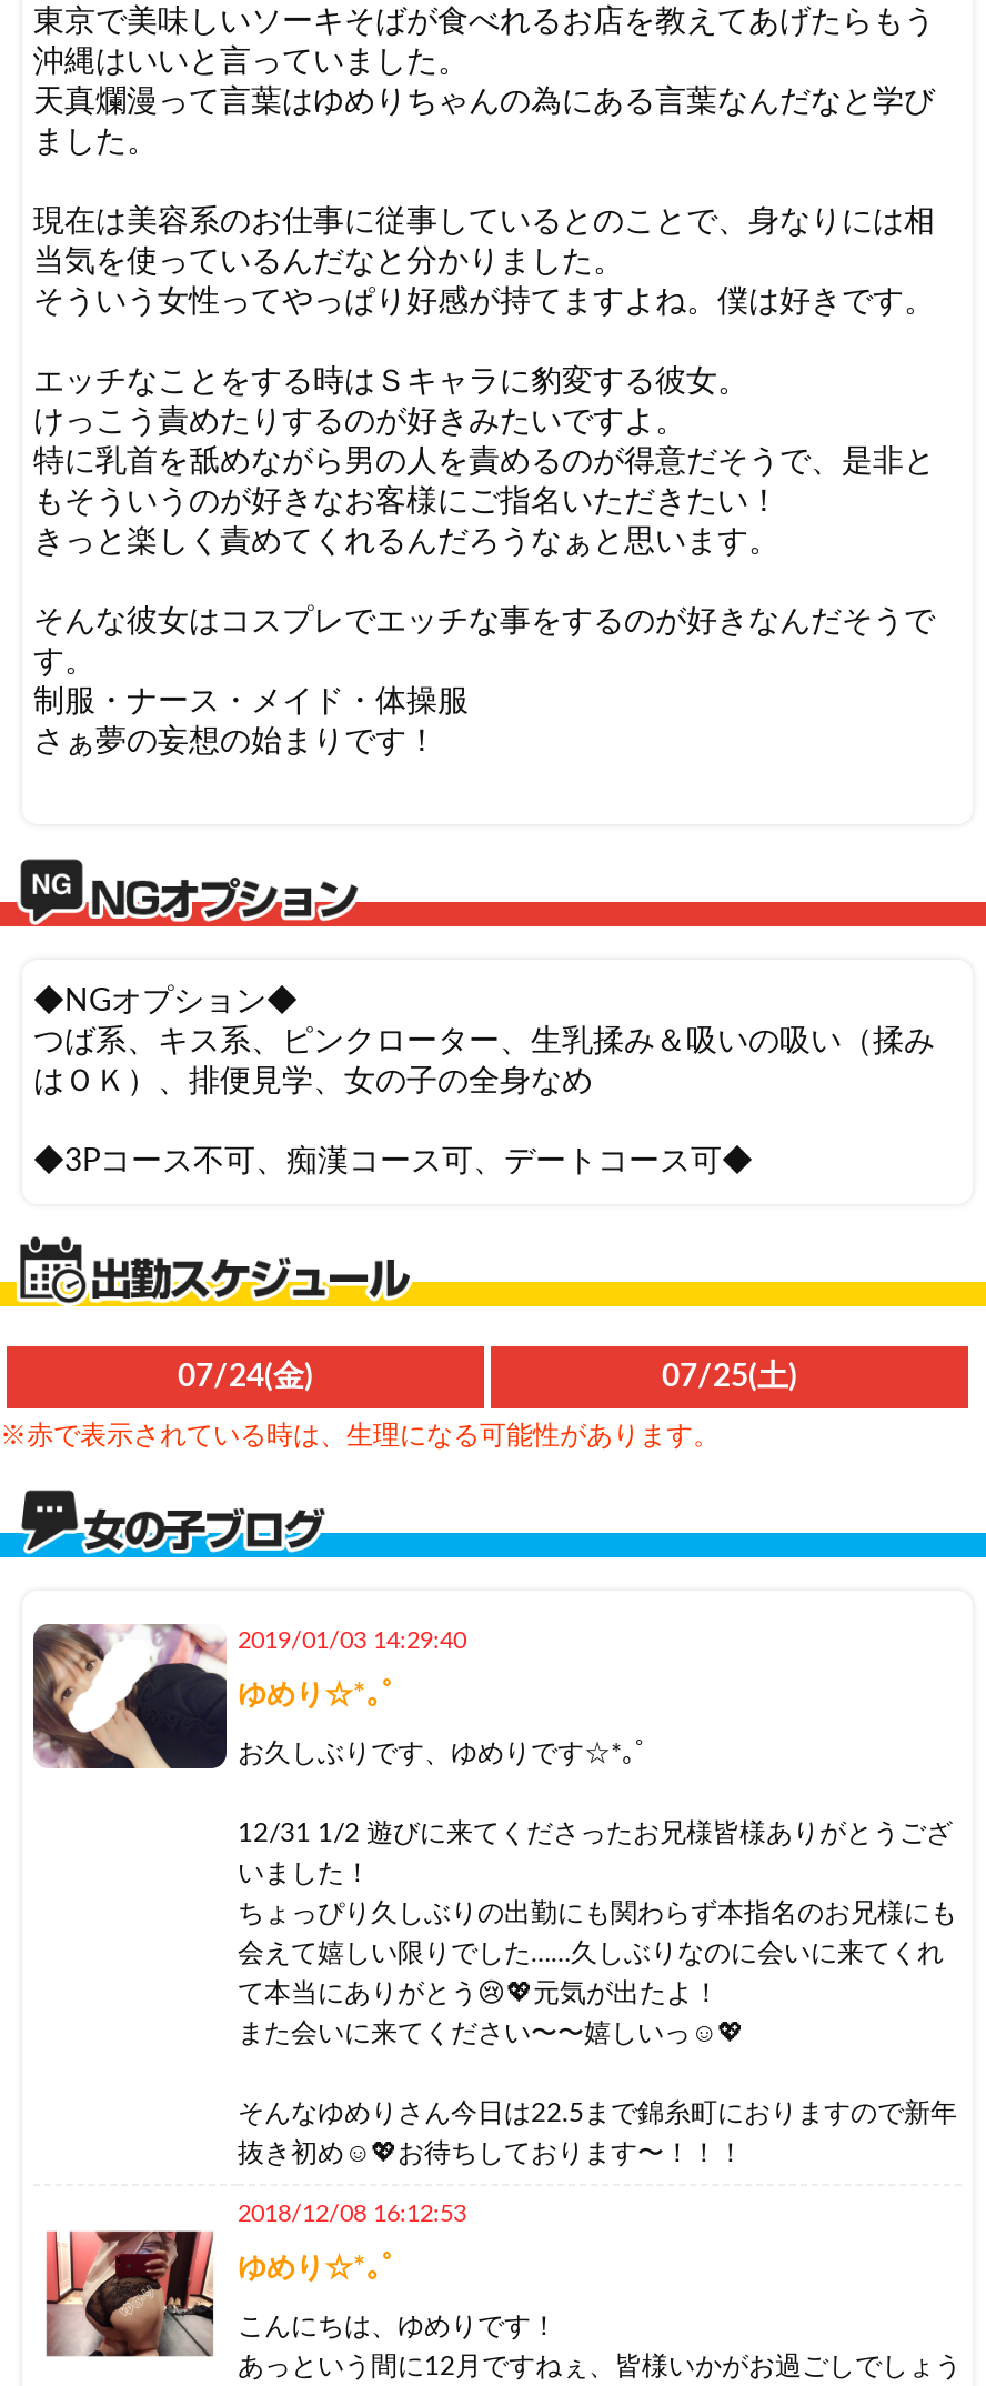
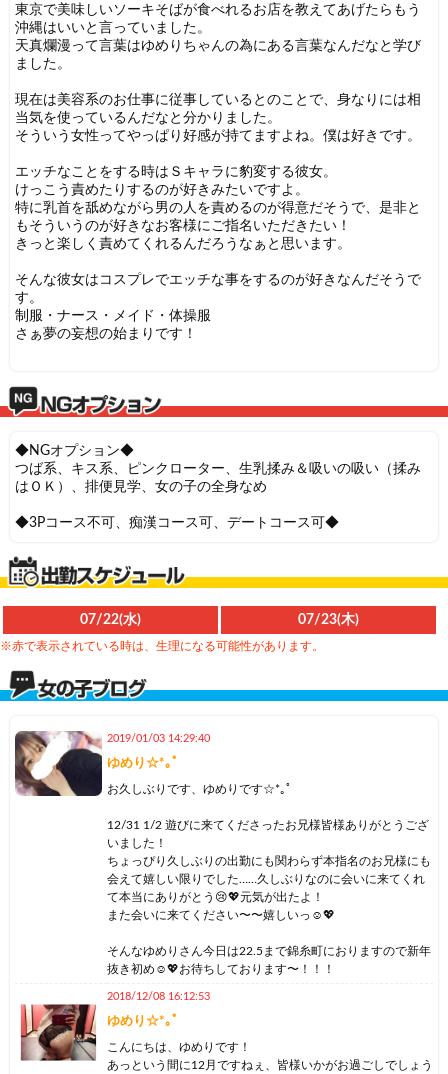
- 07/24(金)
- 07/25(土)
+ 07/22(水)
+ 07/23(木)
